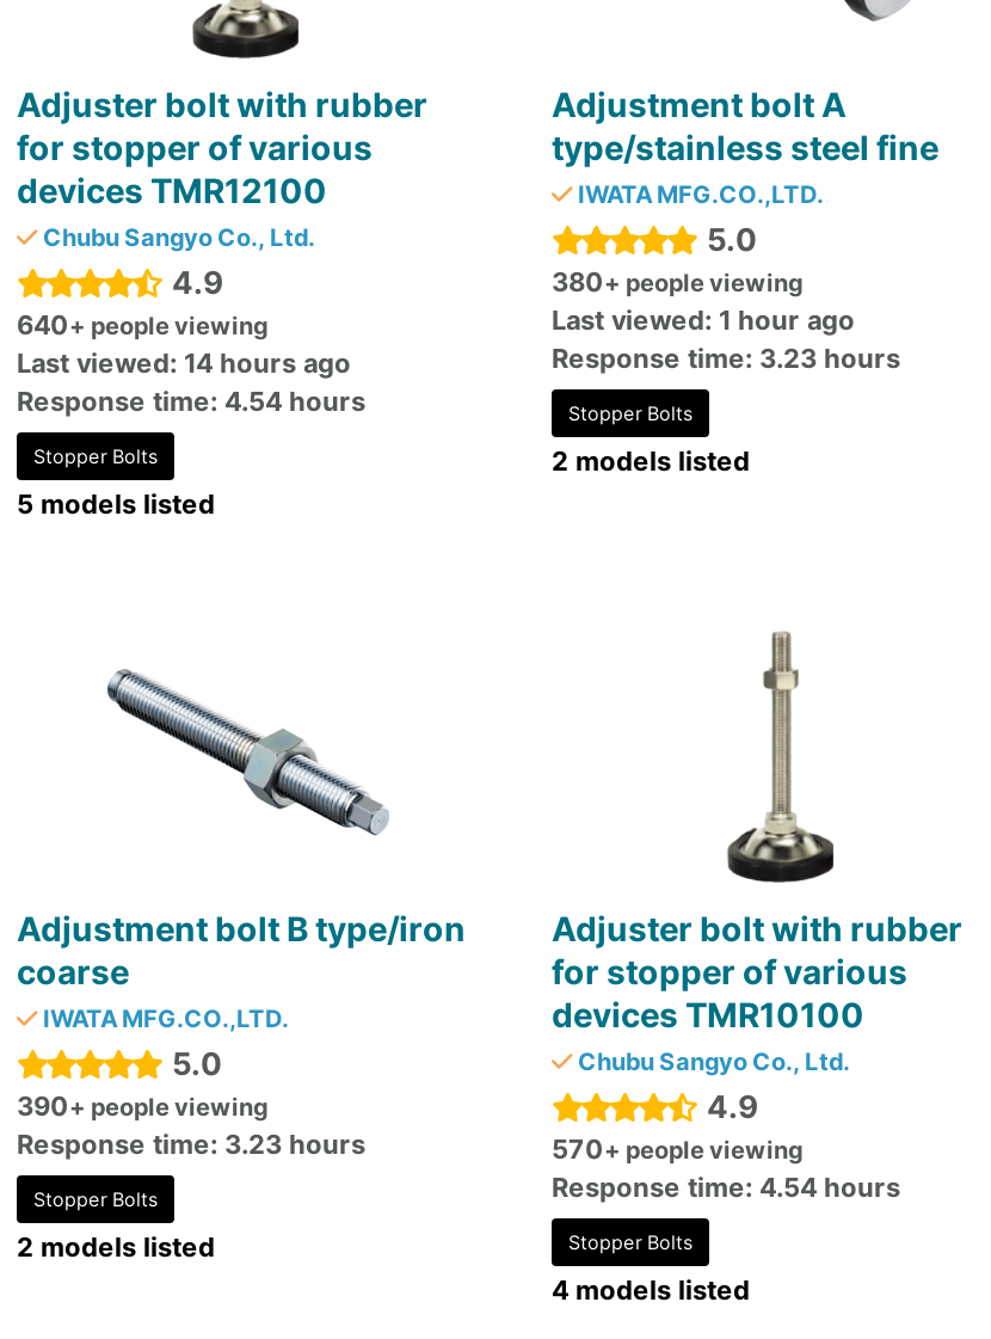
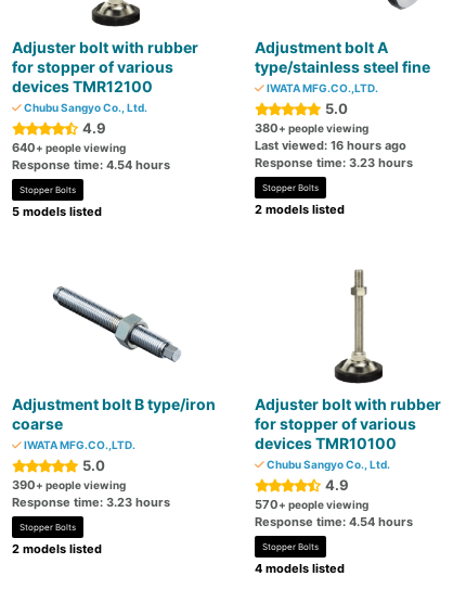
- Last viewed: 1 hour ago
+ Last viewed: 16 hours ago

- Last viewed: 14 hours ago
